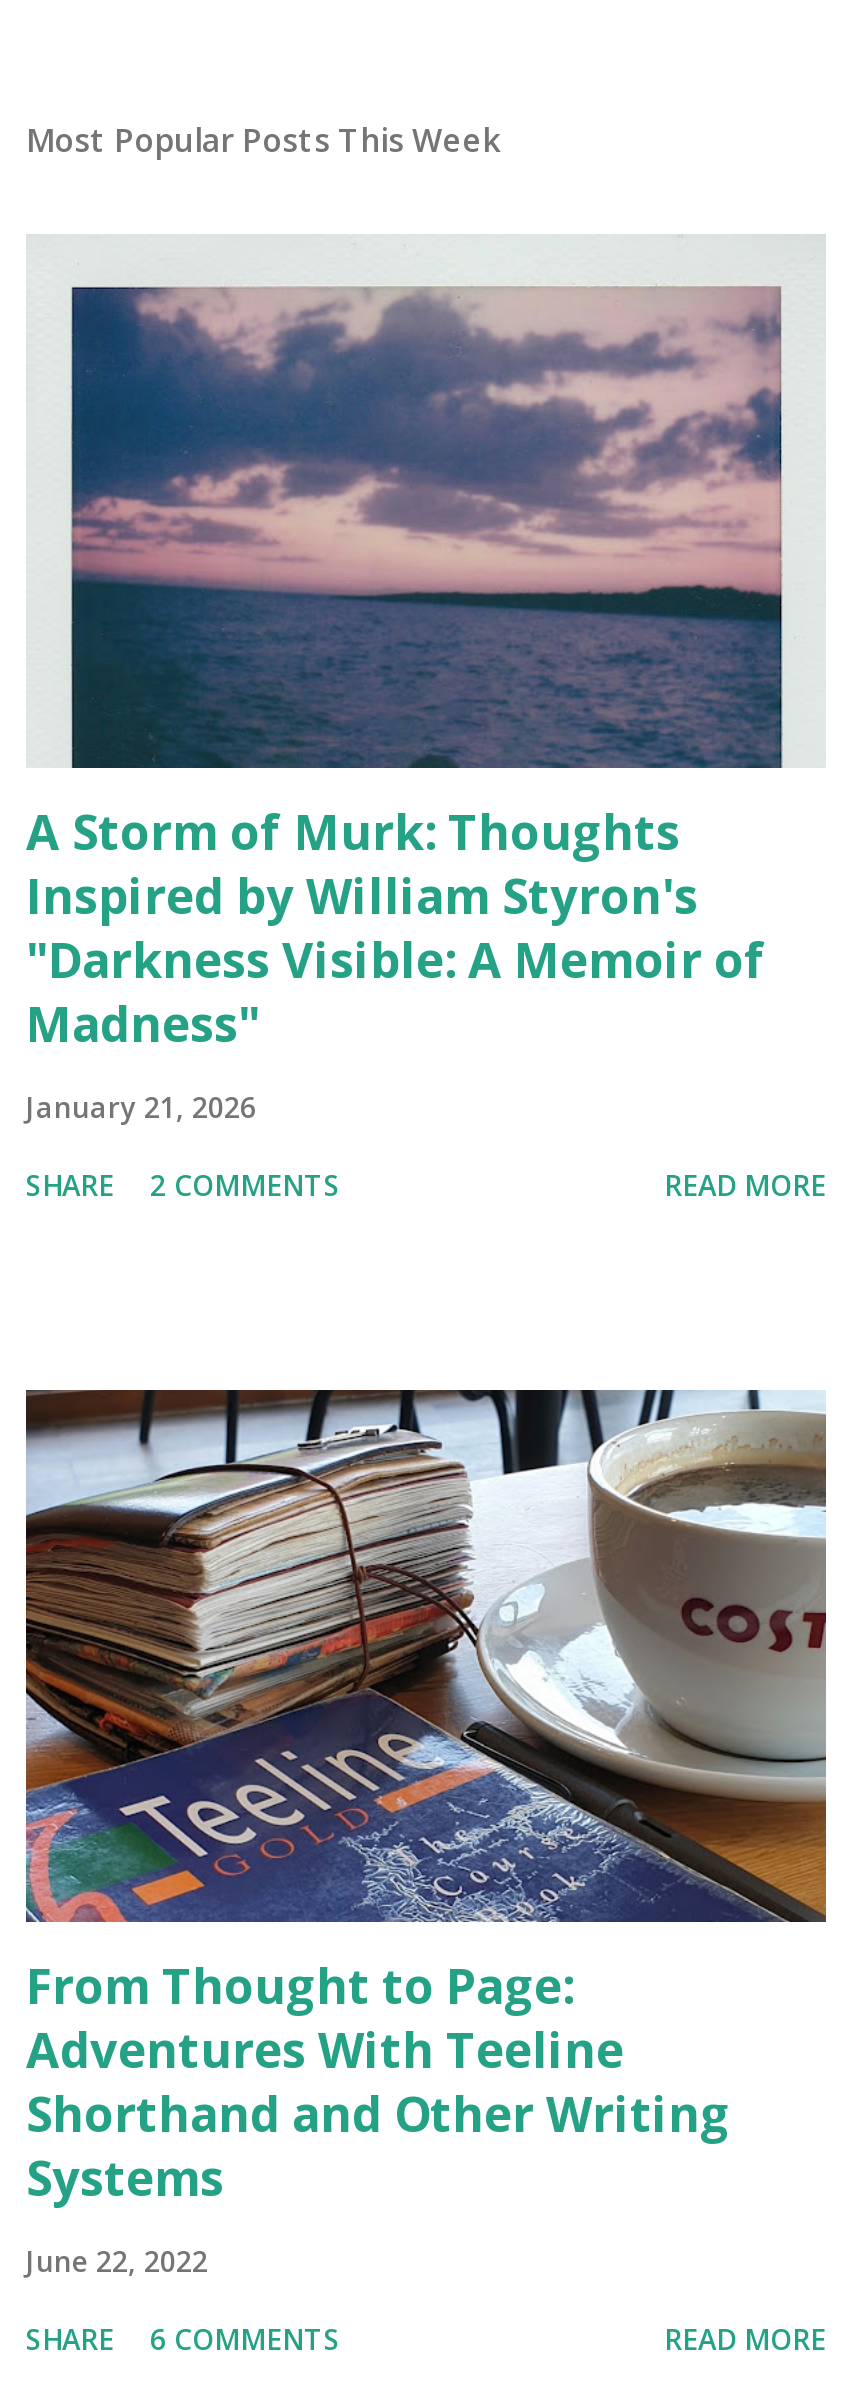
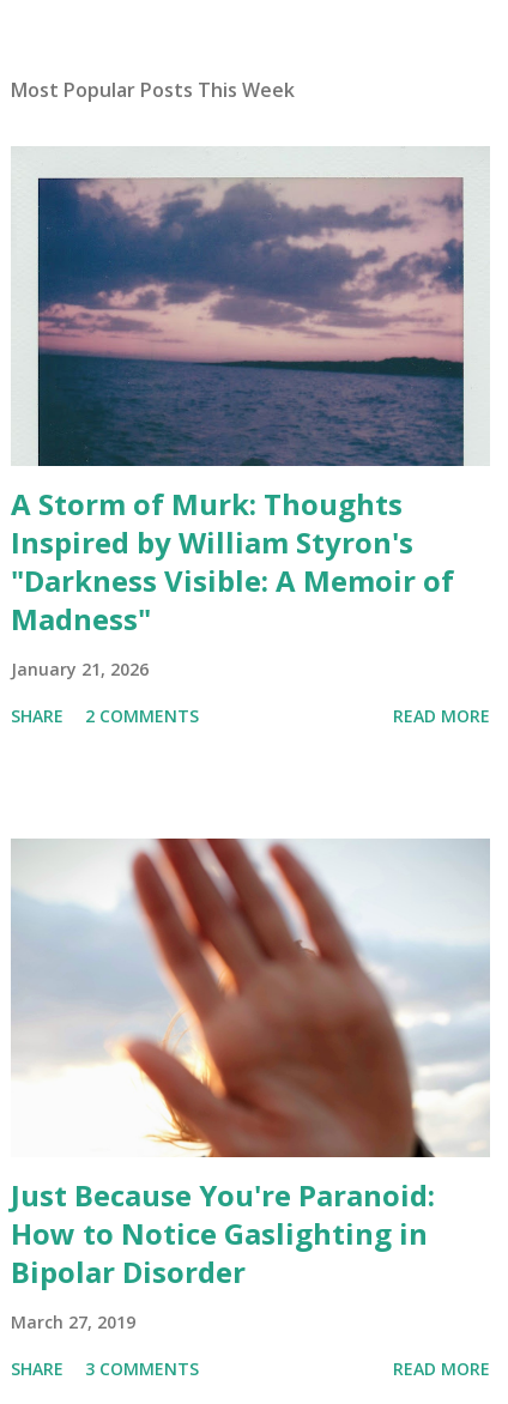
- [image]
- From Thought to Page:
- Adventures With Teeline
- Shorthand and Other Writing
- Systems
+ [image]
+ Just Because You're Paranoid:
+ How to Notice Gaslighting in
+ Bipolar Disorder

- June 22, 2022
+ March 27, 2019

- SHARE 6 COMMENTS
+ SHARE 3 COMMENTS
